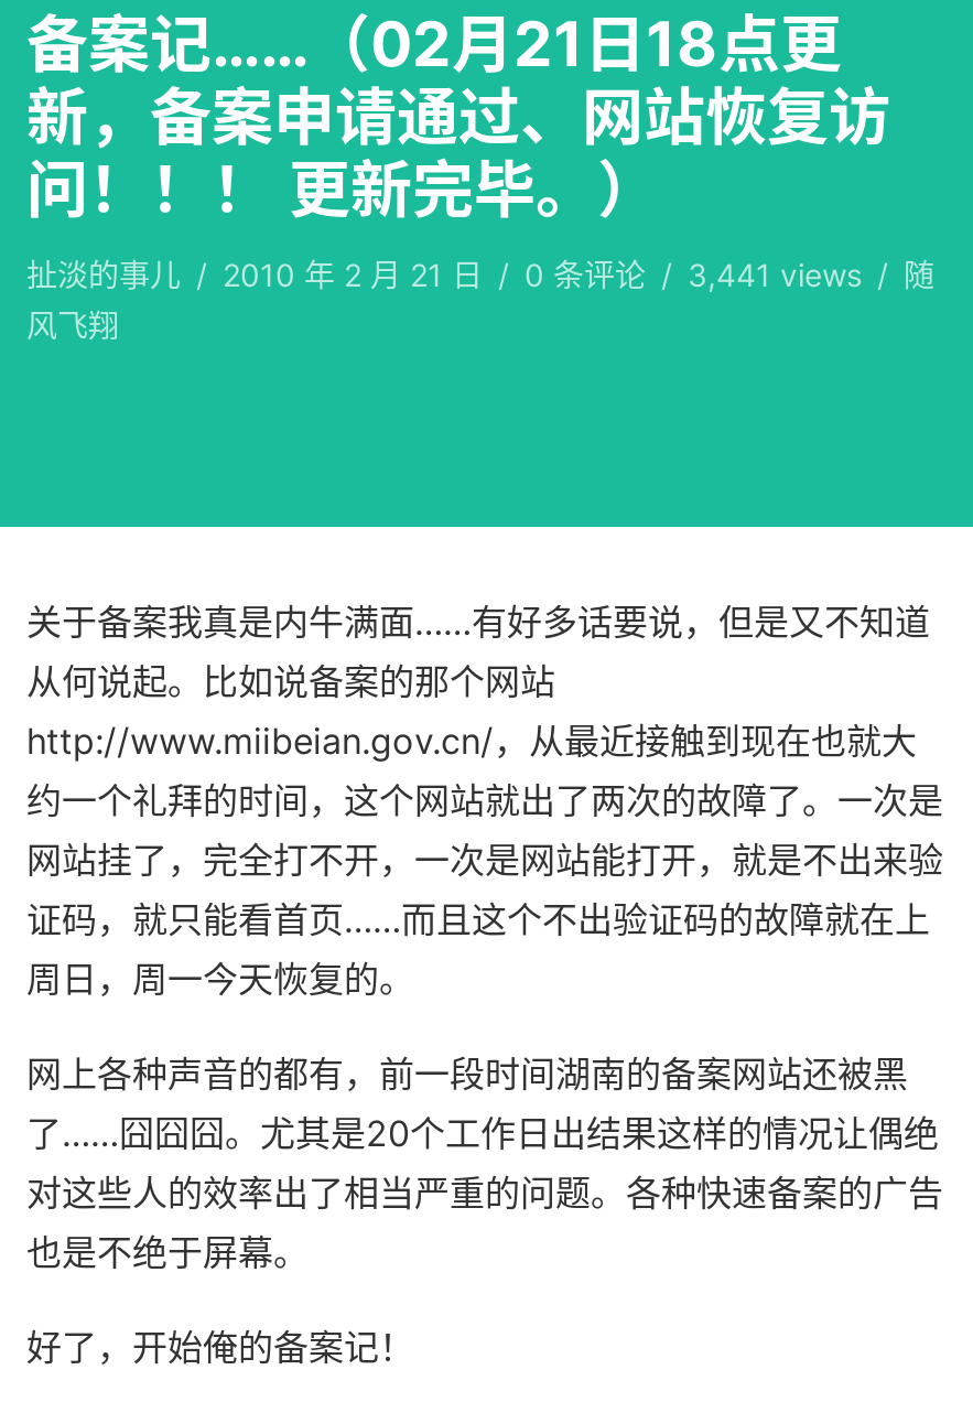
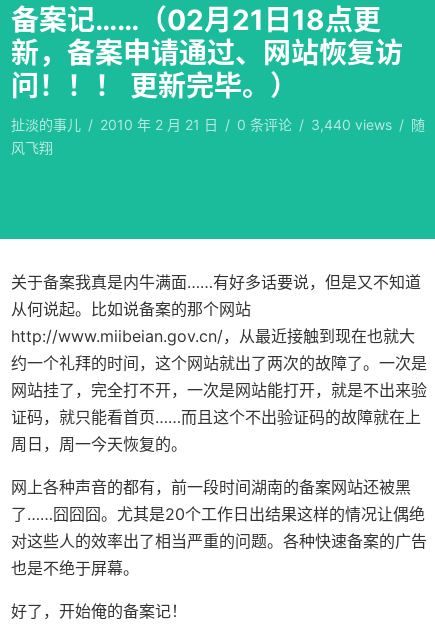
- 扯淡的事儿 / 2010 年 2 月 21 日 / 0条评论 / 3,441 views / 随
+ 扯淡的事儿 / 2010 年 2 月 21 日 / 0条评论 / 3,440 views / 随
